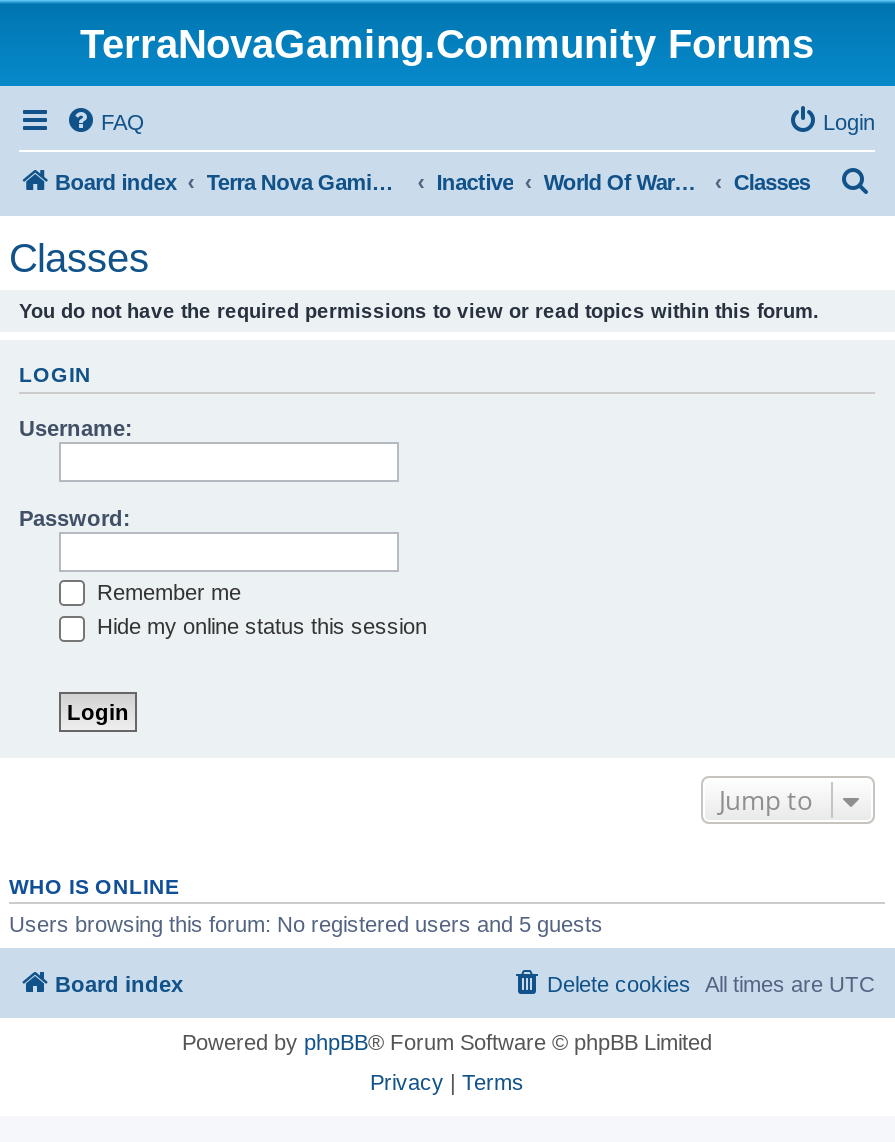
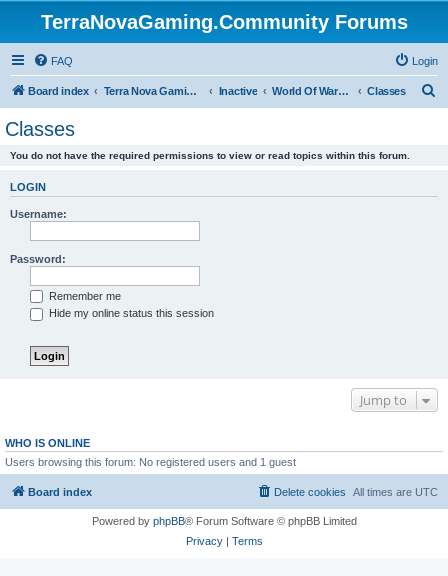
- Users browsing this forum: No registered users and 5 guests
+ Users browsing this forum: No registered users and 1 guest
